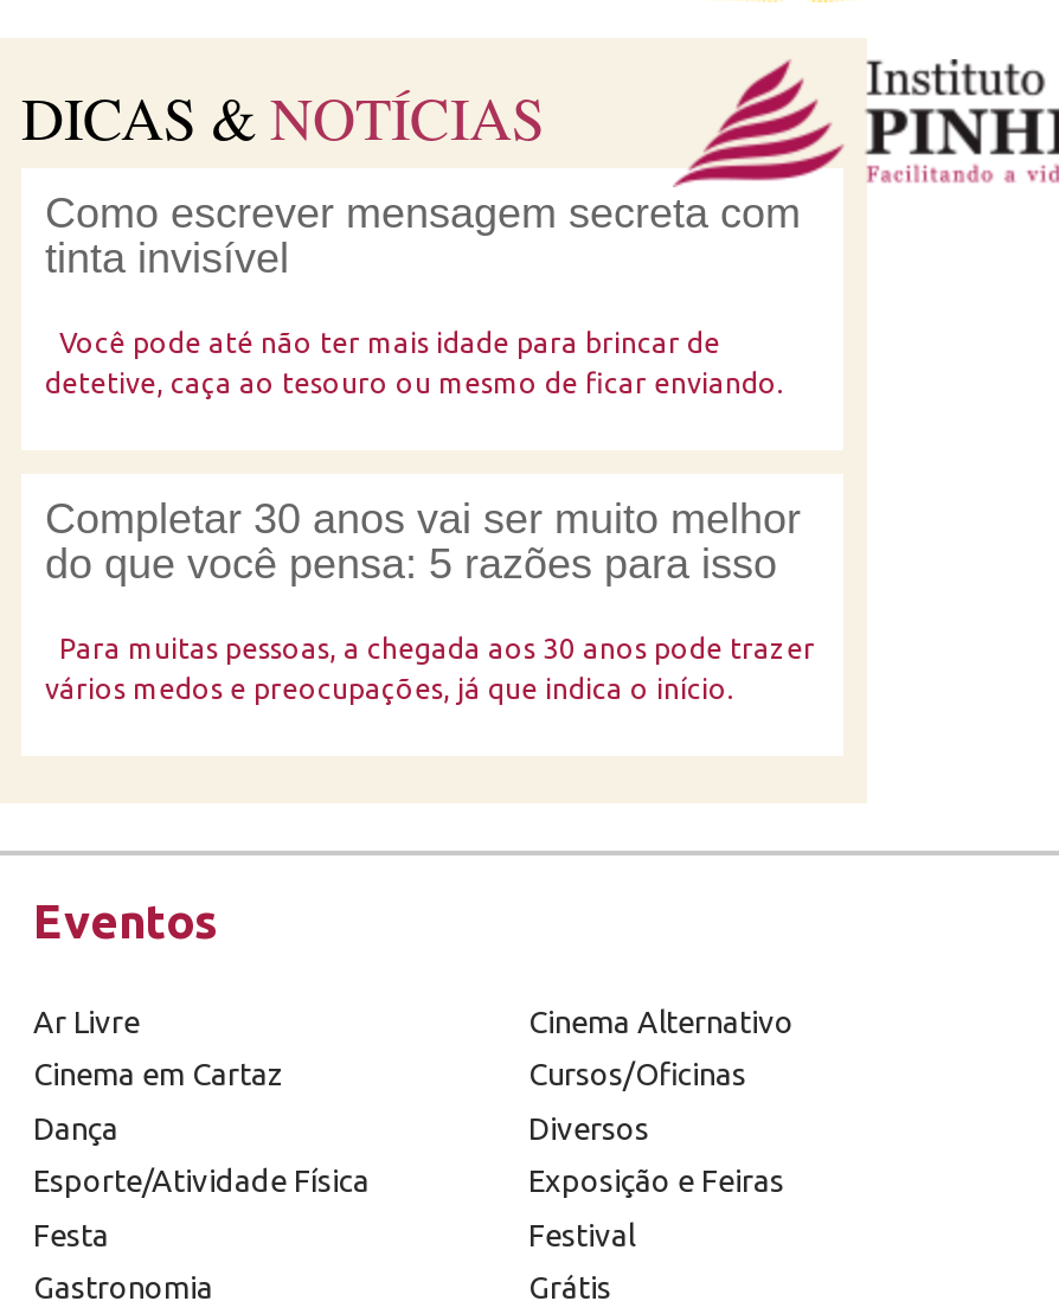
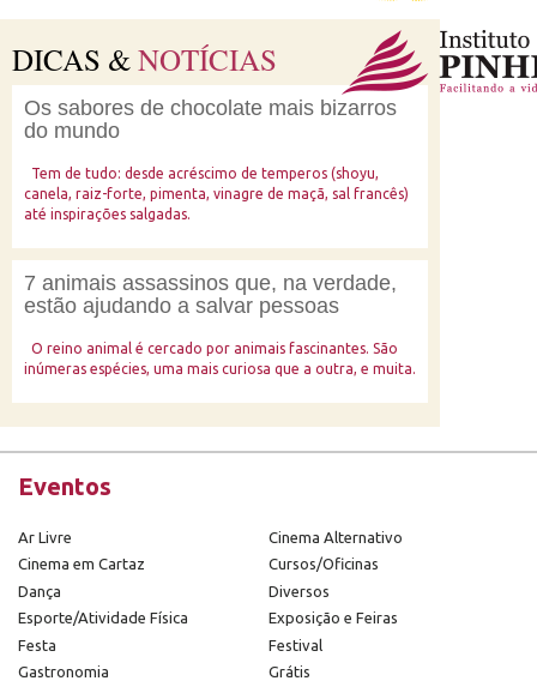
- Como escrever mensagem secreta com
- tinta invisível
+ Os sabores de chocolate mais bizarros
+ do mundo

- Você pode até não ter mais idade para brincar de
- detetive, caça ao tesouro ou mesmo de ficar enviando.
+ Tem de tudo: desde acréscimo de temperos (shoyu,
+ canela, raiz-forte, pimenta, vinagre de maçã, sal francês)
+ até inspirações salgadas.

- Completar 30 anos vai ser muito melhor
- do que você pensa: 5 razões para isso
+ 7 animais assassinos que, na verdade,
+ estão ajudando a salvar pessoas

- Para muitas pessoas, a chegada aos 30 anos pode trazer
- vários medos e preocupações, já que indica o início.
+ O reino animal é cercado por animais fascinantes. São
+ inúmeras espécies, uma mais curiosa que a outra, e muita.
